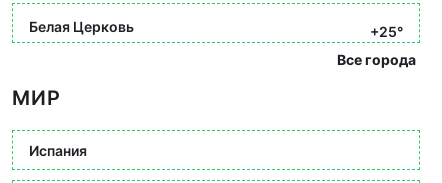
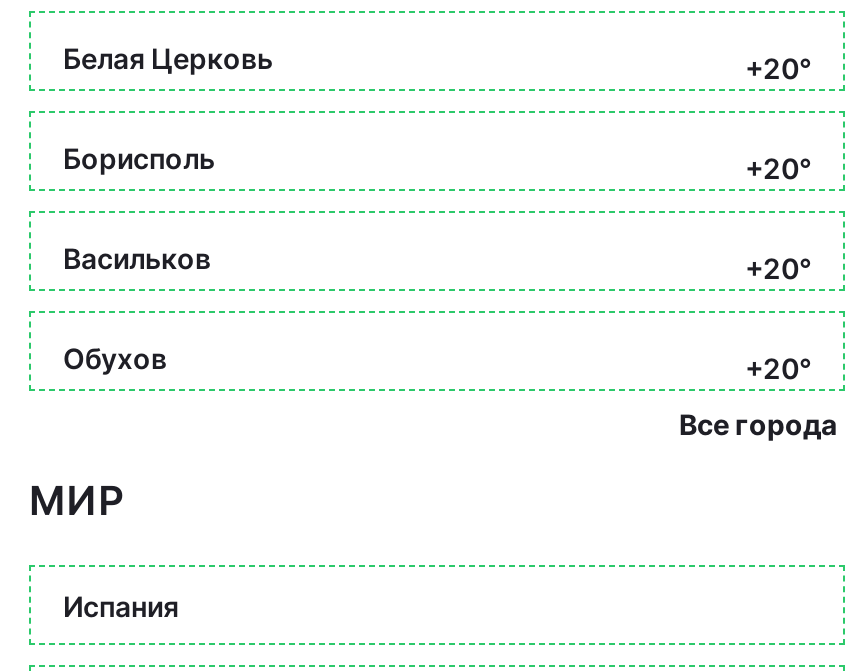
- +25°
+ +20°
+ Борисполь
+ +20°
+ Васильков
+ +20°
+ Обухов
+ +20°
